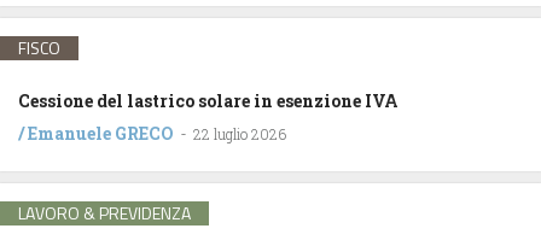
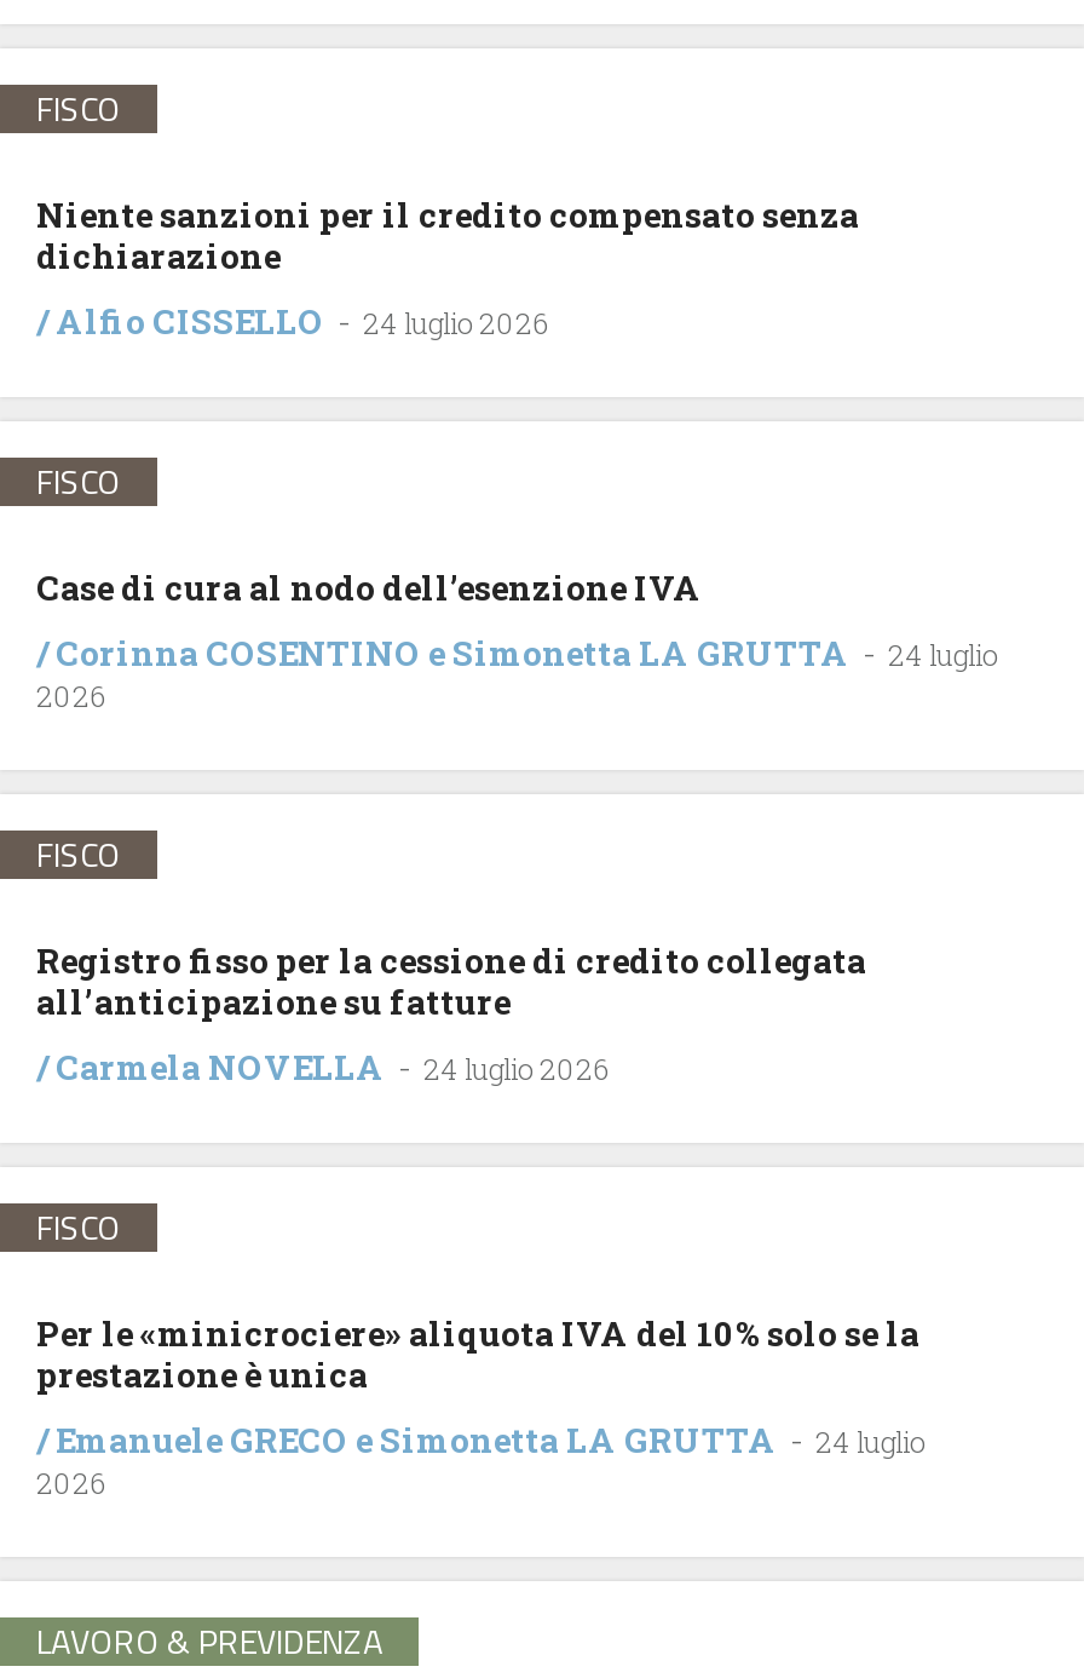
- Cessione del lastrico solare in esenzione IVA
- /Emanuele GRECO - 22 luglio 2026
+ Niente sanzioni per il credito compensato senza
+ dichiarazione
+ /Alfio CISSELLO - 24 luglio 2026
+ FISCO
+ Case di cura al nodo dell’esenzione IVA
+ /Corinna COSENTINO e Simonetta LA GRUTTA - 24 luglio
+ 2026
+ FISCO
+ Registro fisso per la cessione di credito collegata
+ all’anticipazione su fatture
+ /Carmela NOVELLA - 24 luglio 2026
+ FISCO
+ Per le «minicrociere» aliquota IVA del 10% solo se la
+ prestazione è unica
+ /Emanuele GRECO e Simonetta LA GRUTTA - 24 luglio
+ 2026
